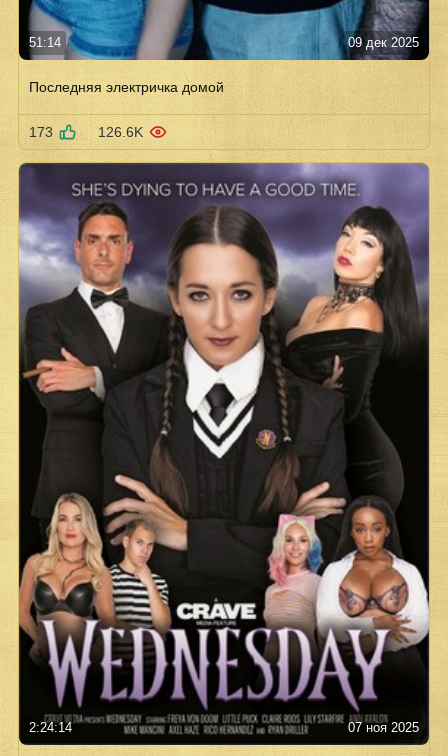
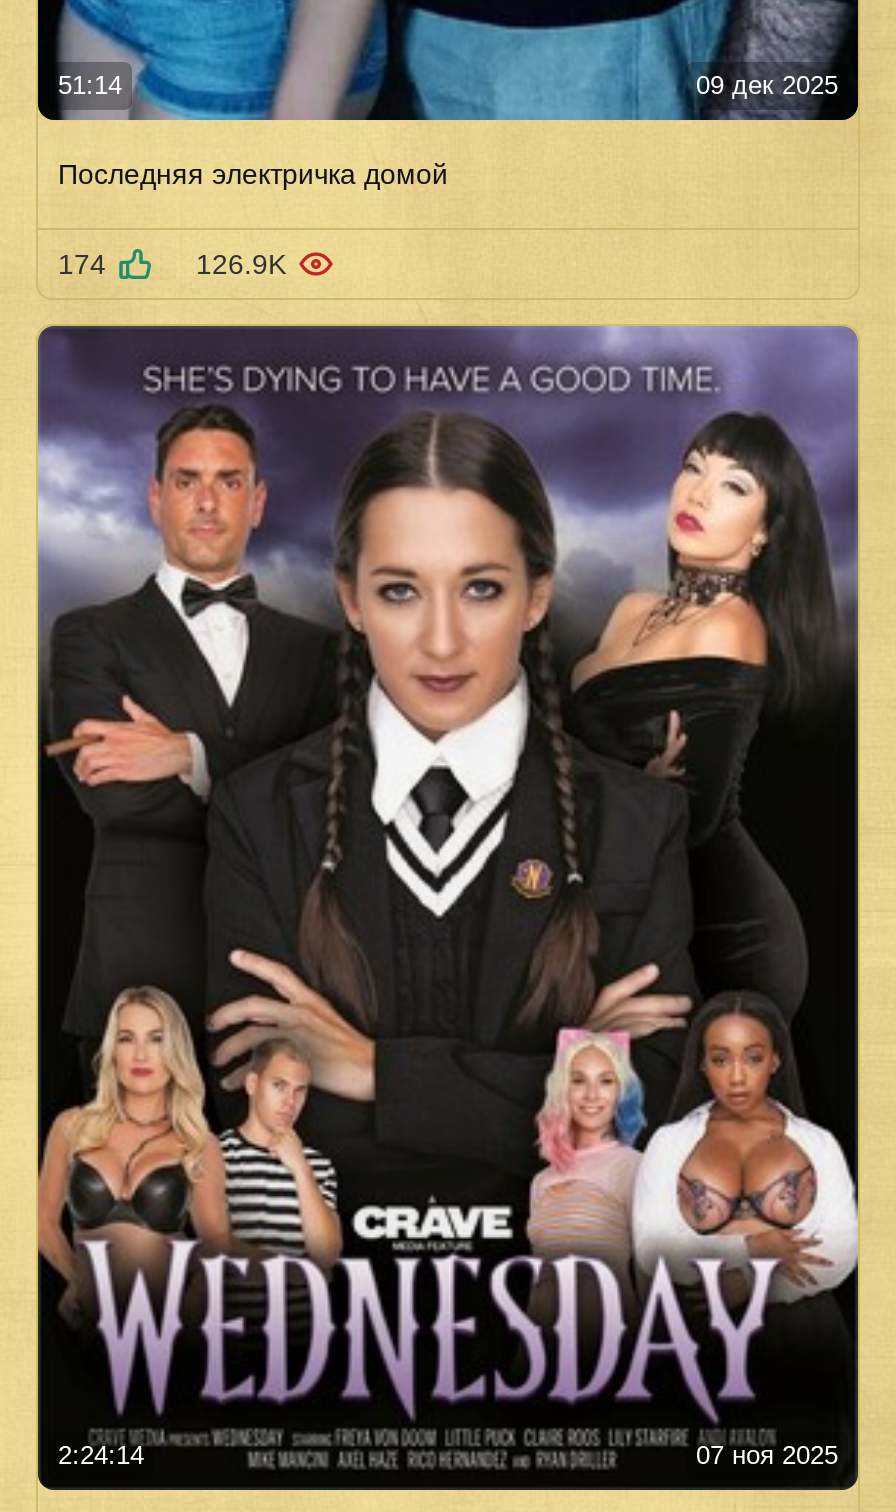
- 173
- 126.6K
+ 174
+ 126.9K
